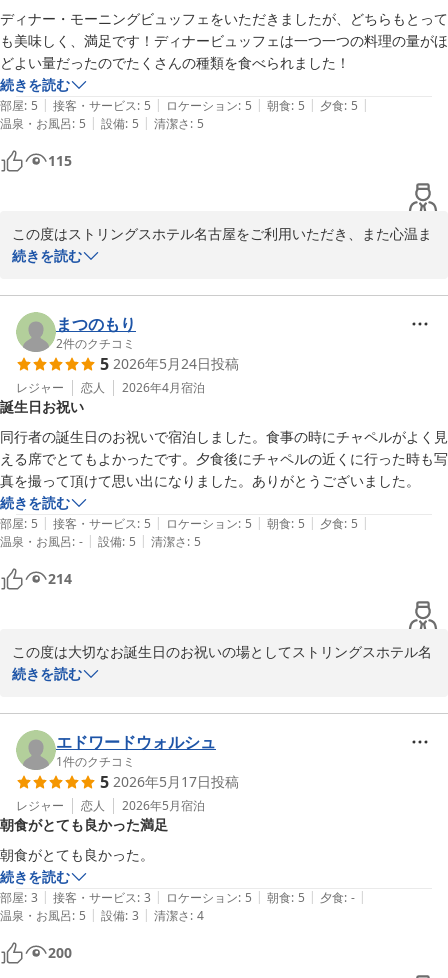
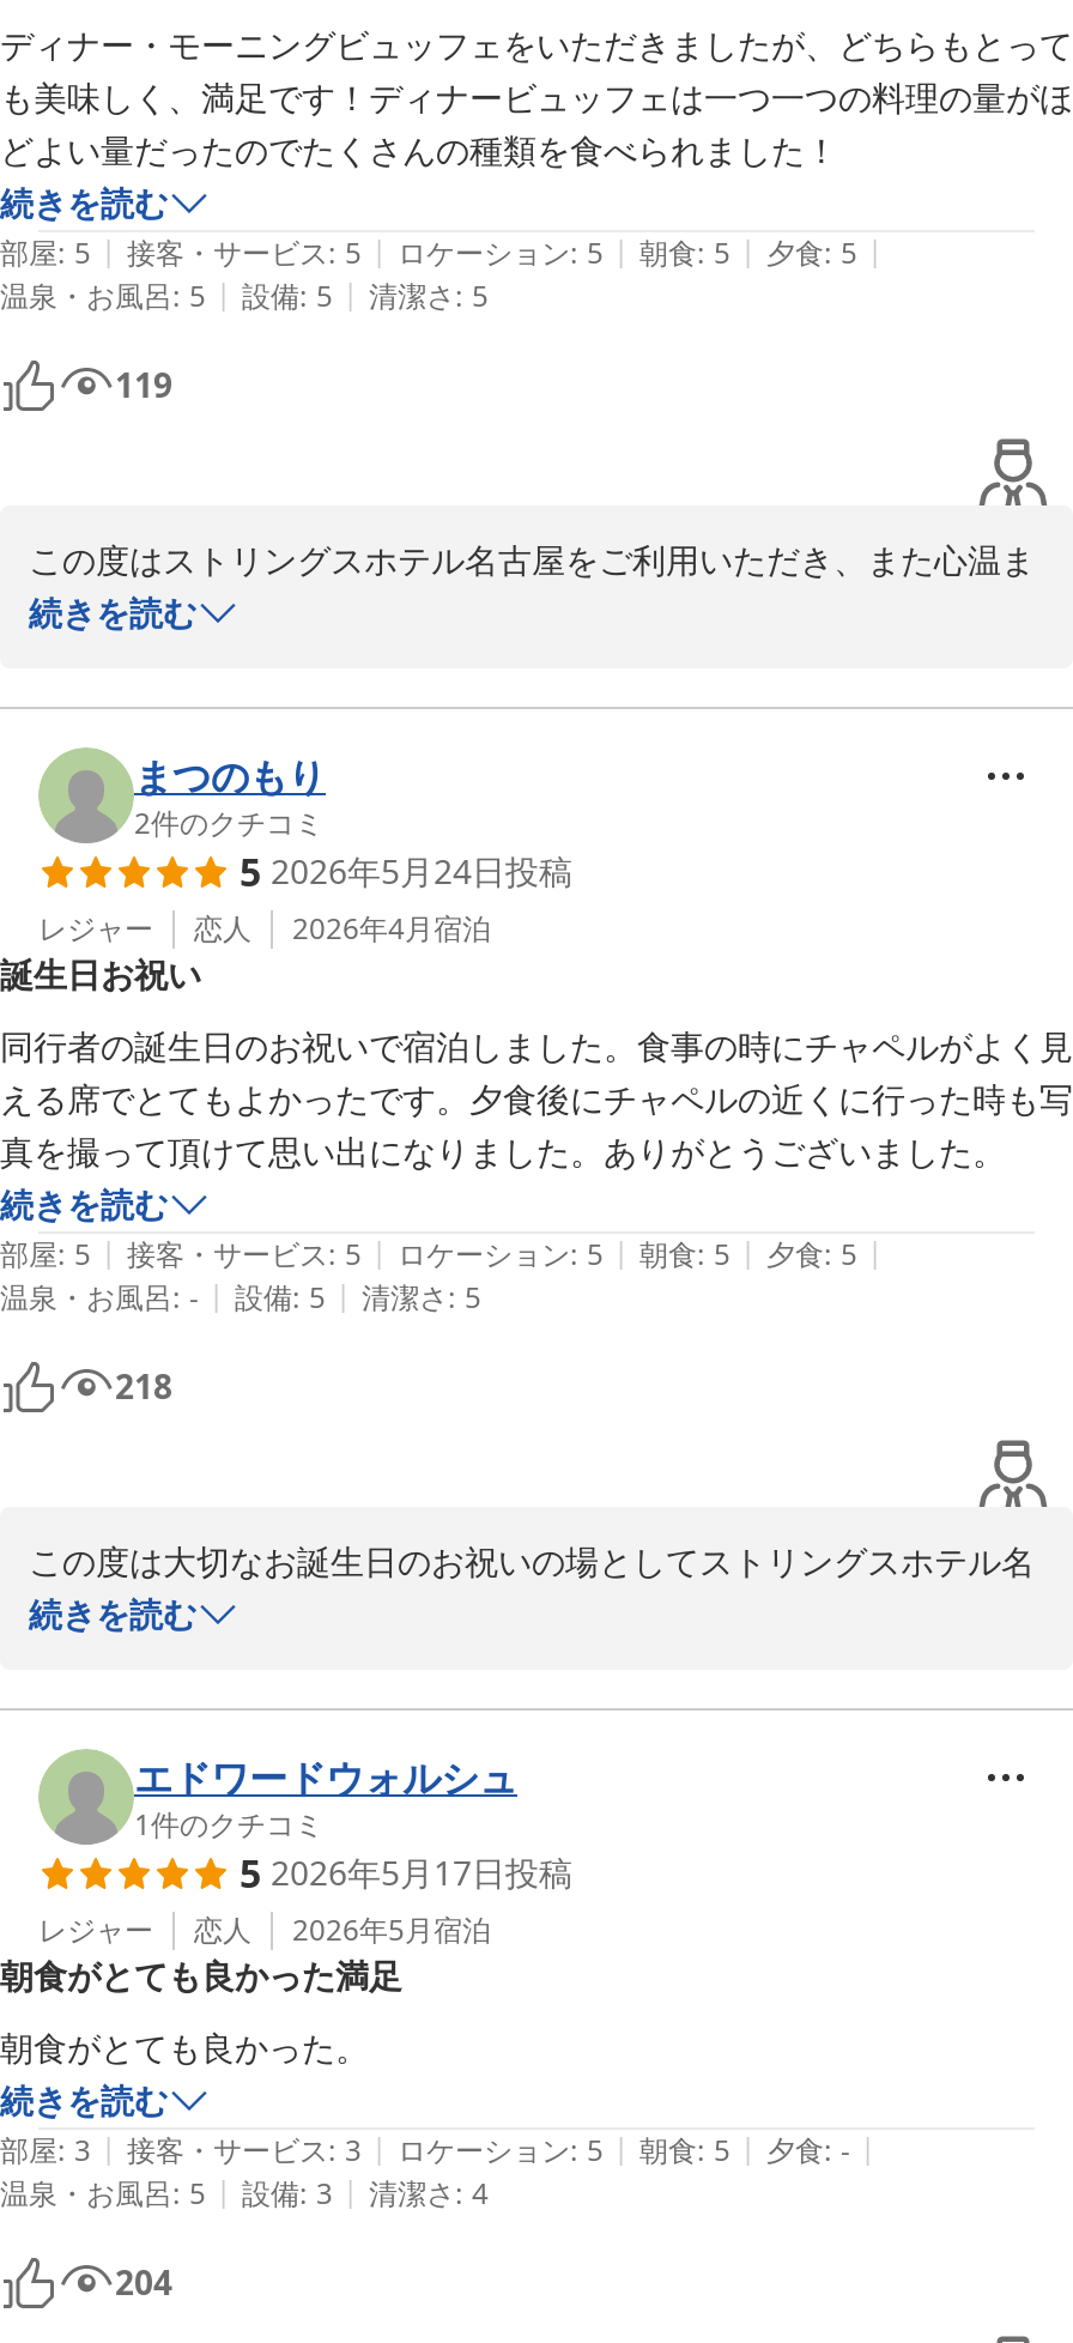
- 115
+ 119

- 214
+ 218

- 200
+ 204
